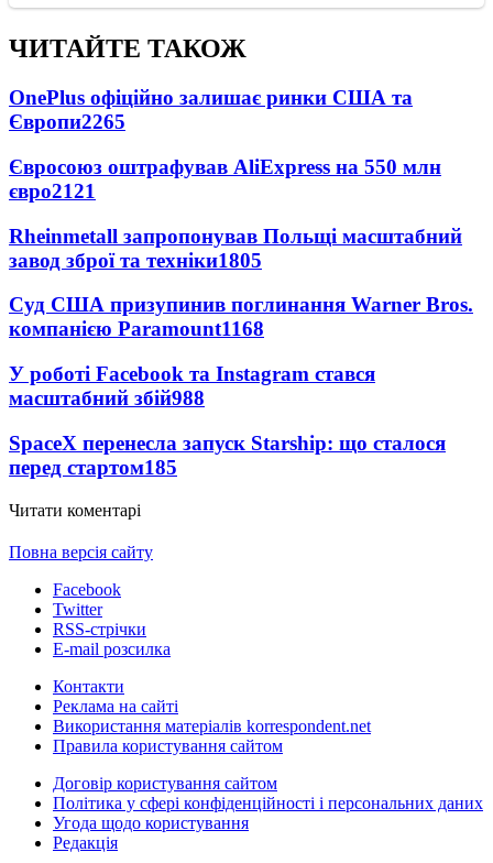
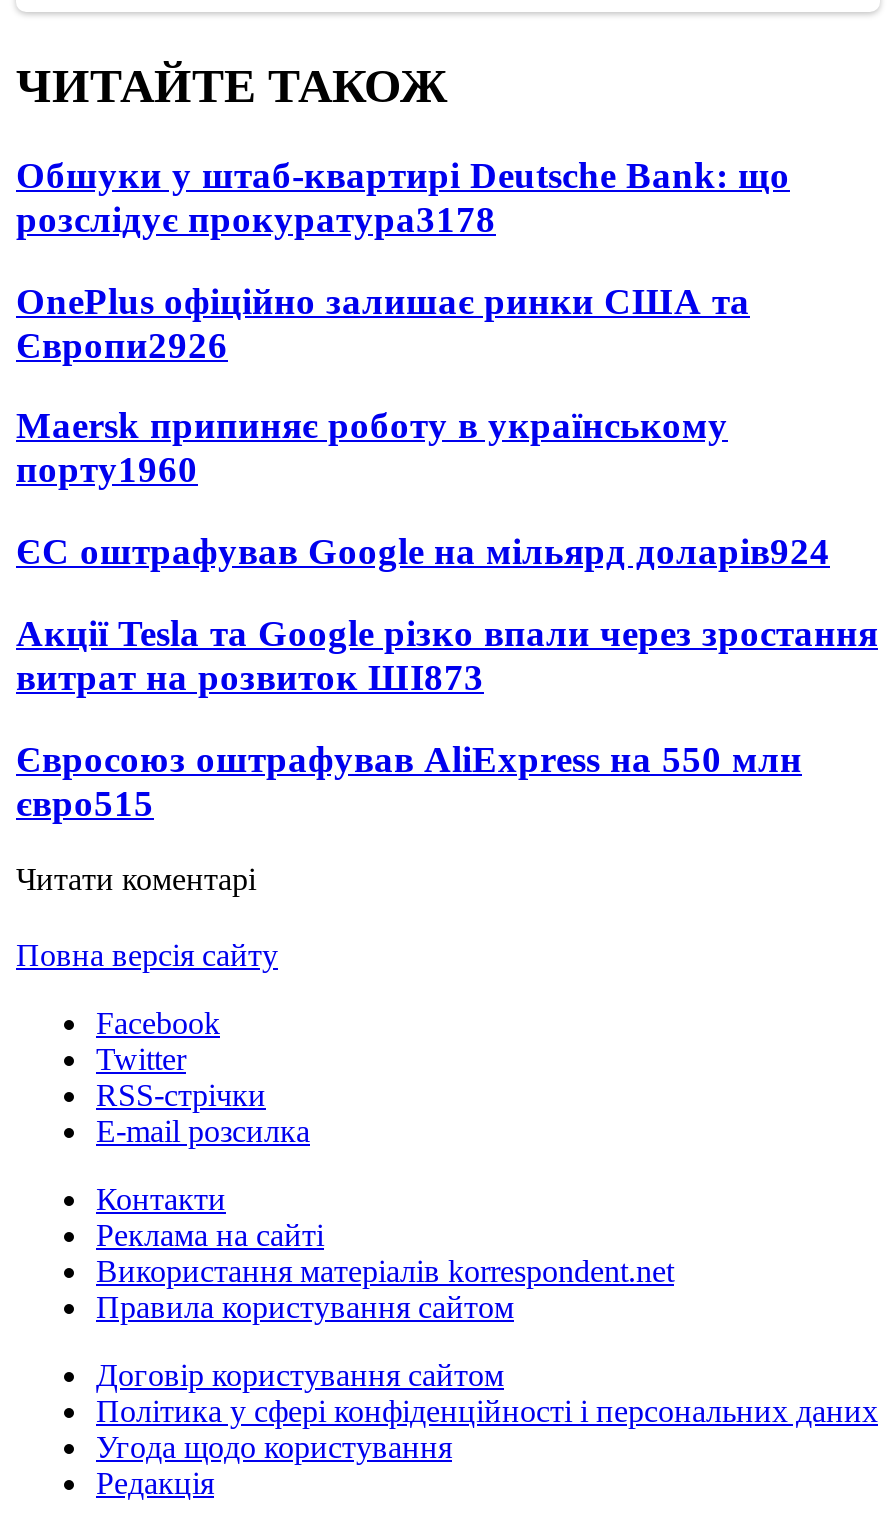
+ Обшуки у штаб-квартирі Deutsche Bank: що
+ розслідує прокуратура3178

moved down: OnePlus офіційно залишає ринки США та

- Європи2265
+ Європи2926
+ Maersk припиняє роботу в українському
+ порту1960
+ ЄС оштрафував Google на мільярд доларів924
+ Акції Tesla та Google різко впали через зростання
+ витрат на розвиток ШІ873

moved down: Євросоюз оштрафував AliExpress на 550 млн

- євро2121
- Rheinmetall запропонував Польщі масштабний
- завод зброї та техніки1805
- Суд США призупинив поглинання Warner Bros.
- компанією Paramount1168
- У роботі Facebook та Instagram стався
- масштабний збій988
- SpaceX перенесла запуск Starship: що сталося
- перед стартом185
+ євро515
